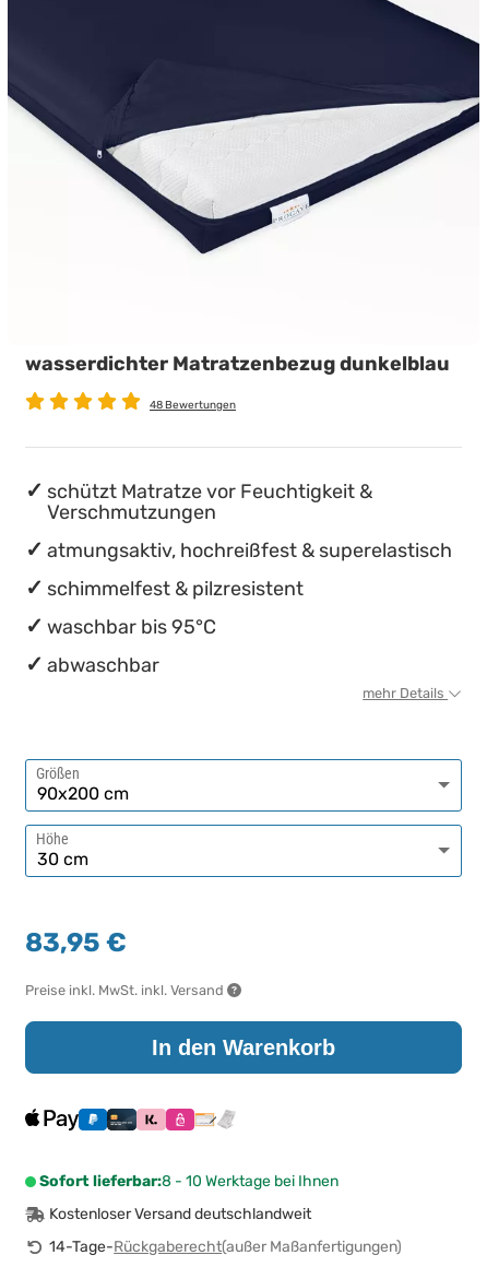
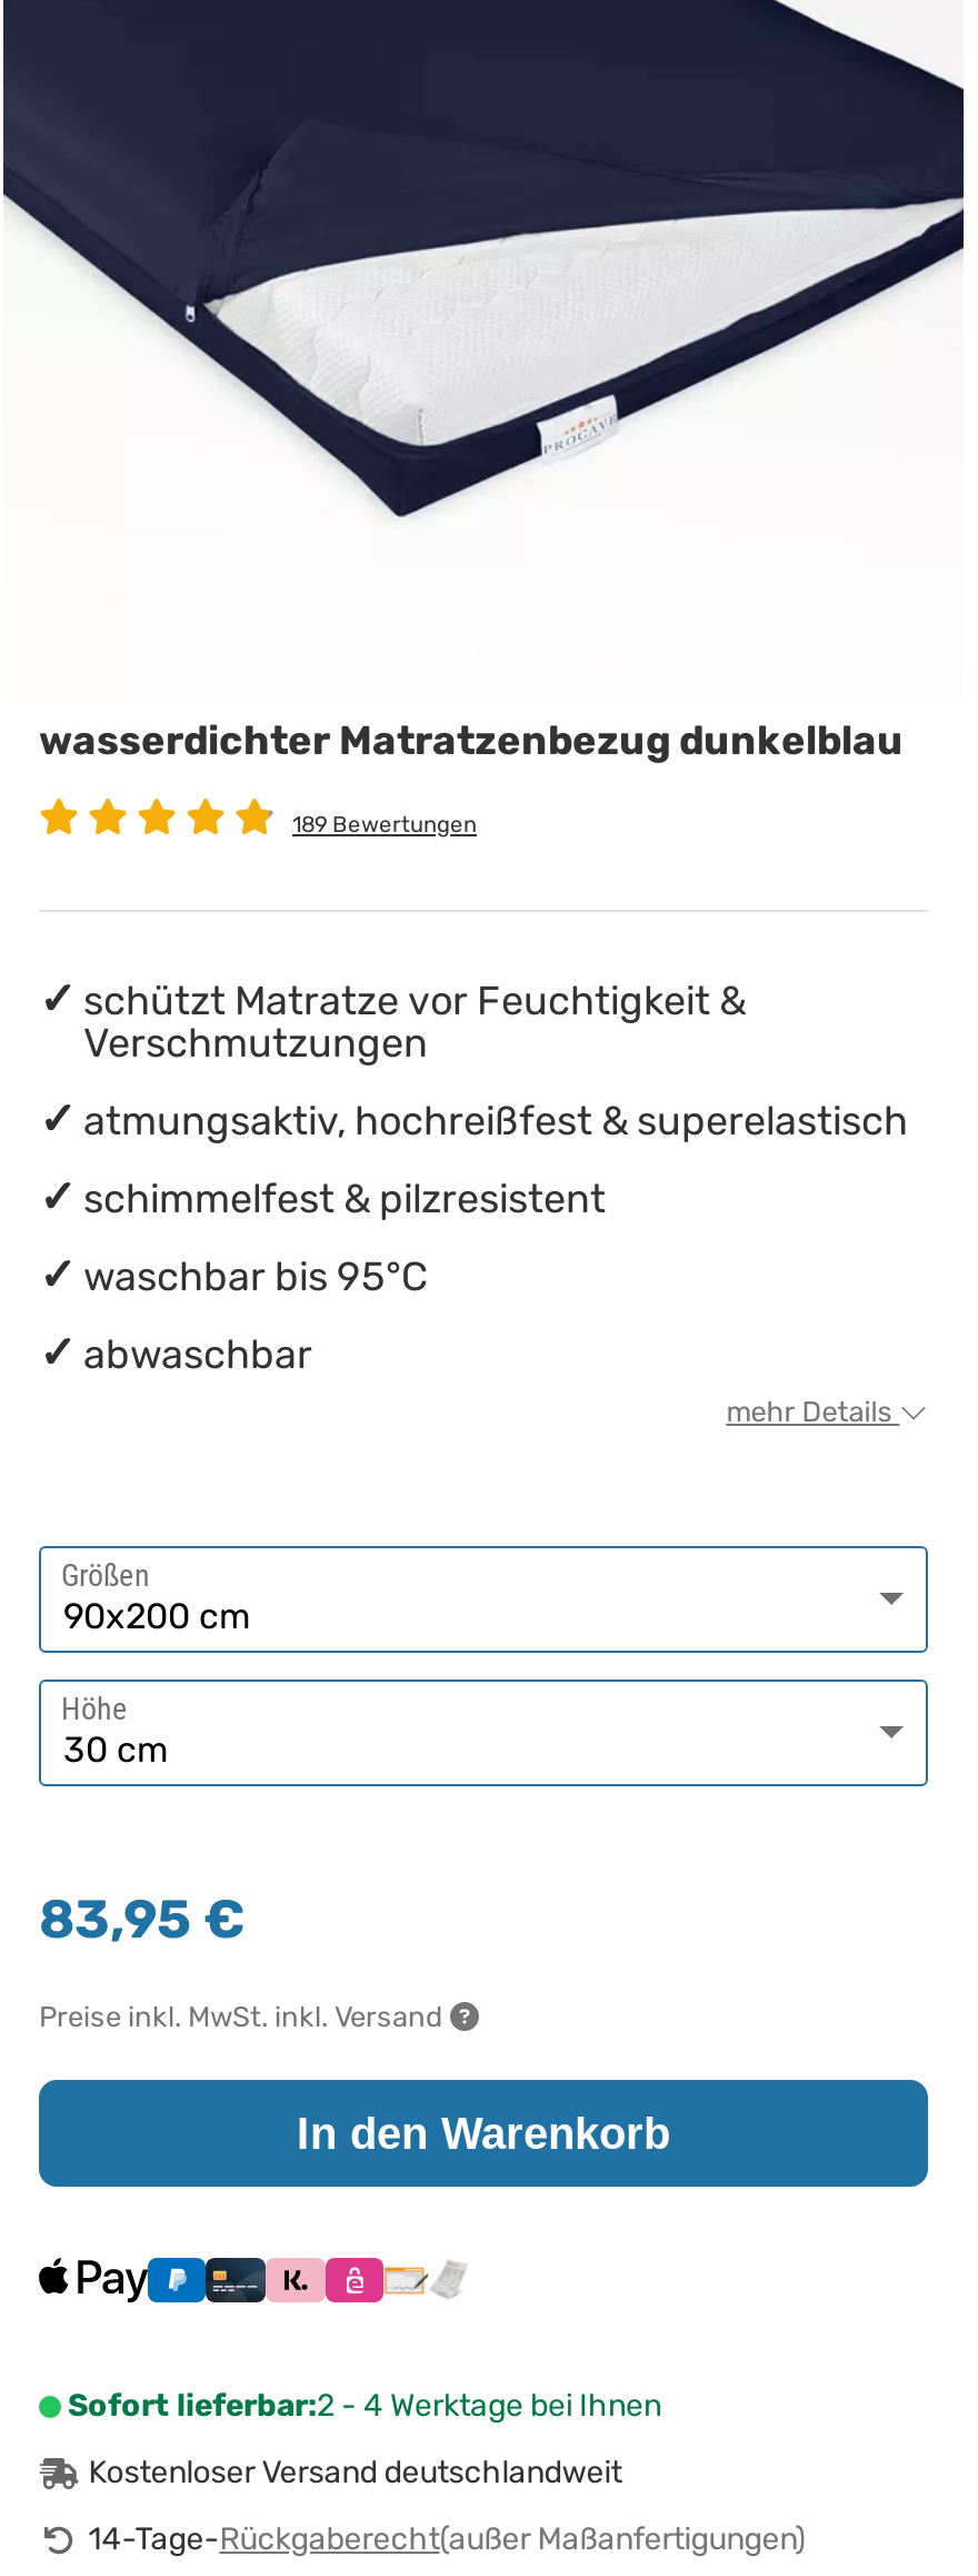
- 48 Bewertungen
+ 189 Bewertungen

- Sofort lieferbar:8 - 10 Werktage bei Ihnen
+ Sofort lieferbar:2 - 4 Werktage bei Ihnen
